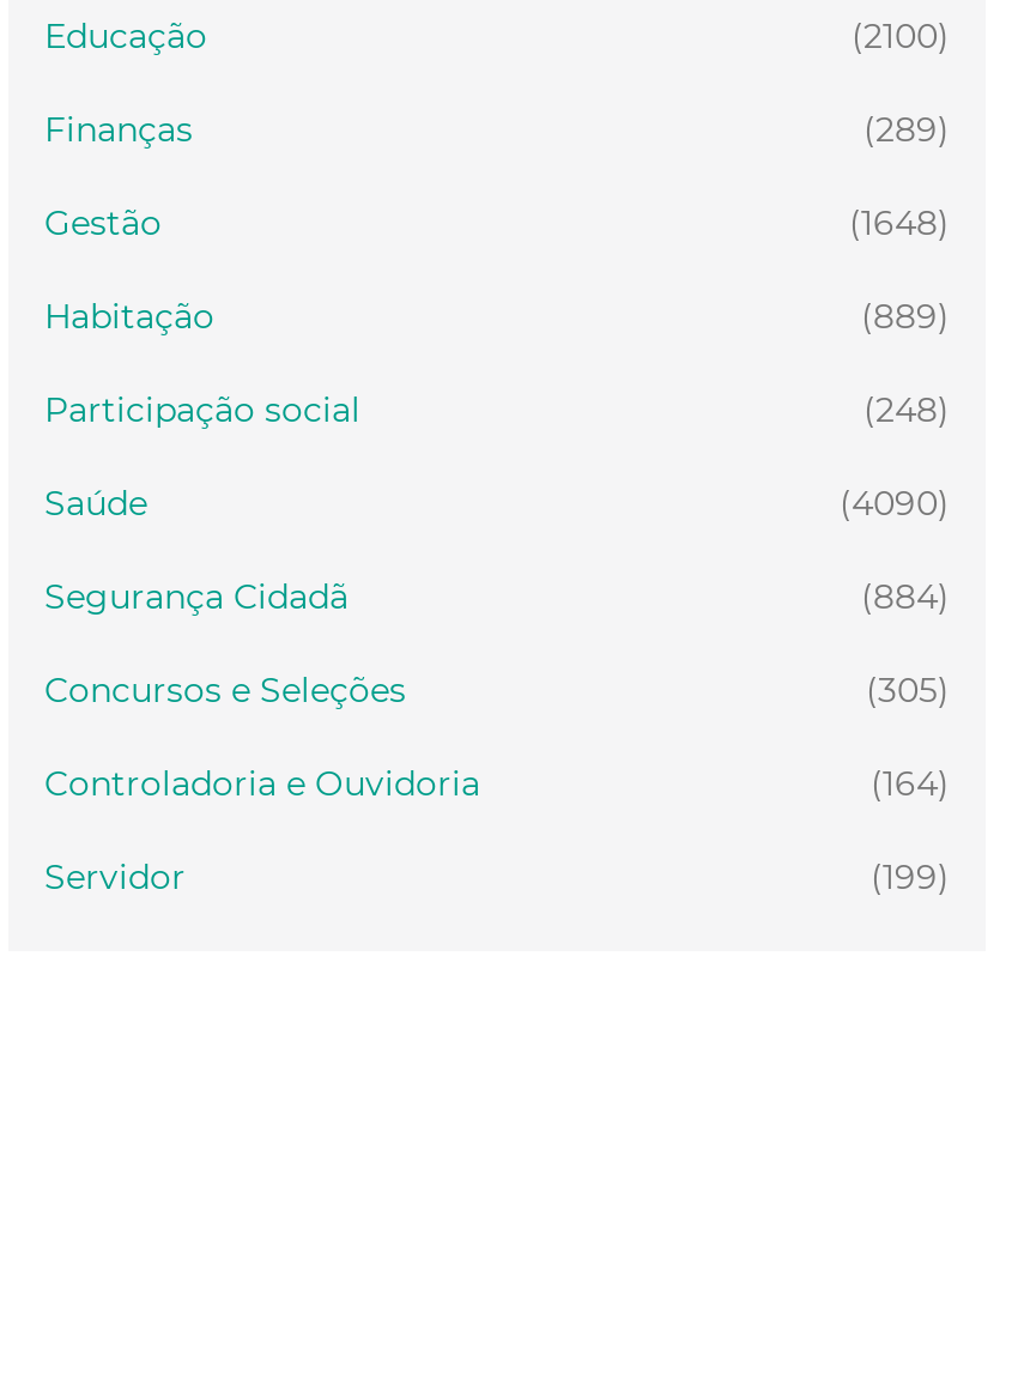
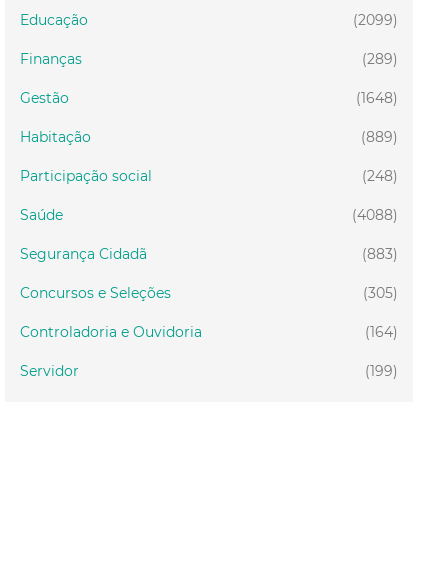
- (2100)
+ (2099)

- (4090)
+ (4088)

- (884)
+ (883)
